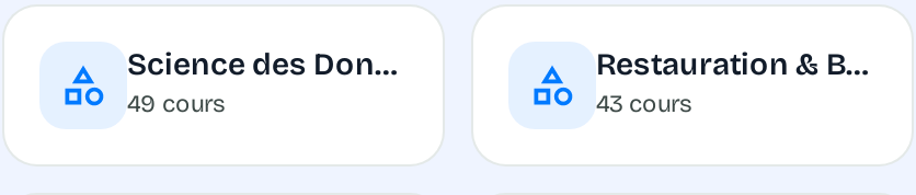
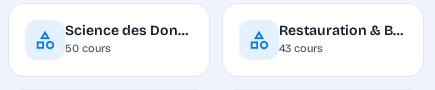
- 49 cours
+ 50 cours
